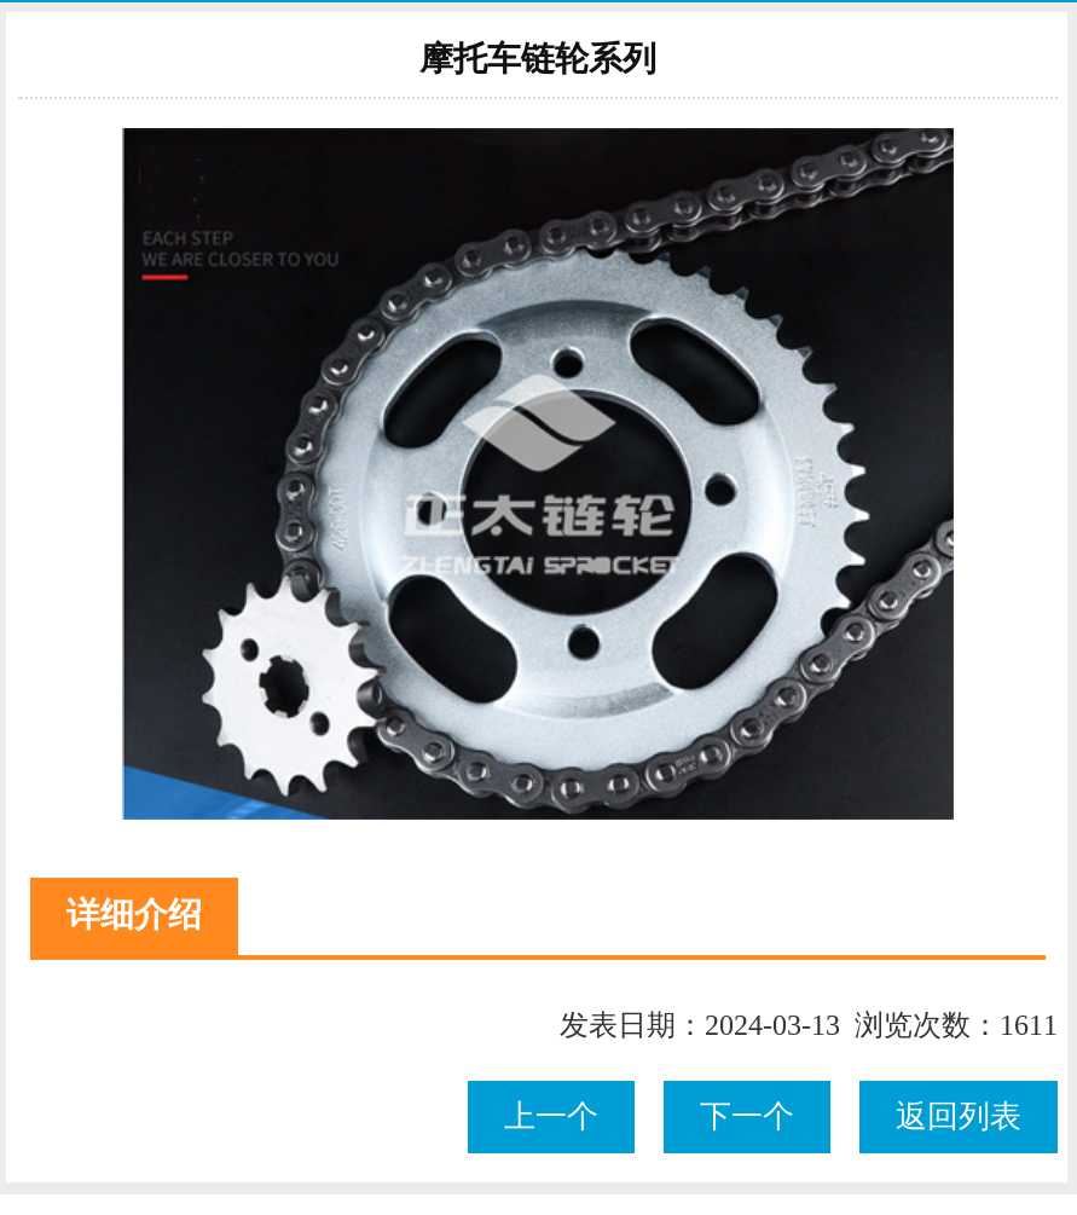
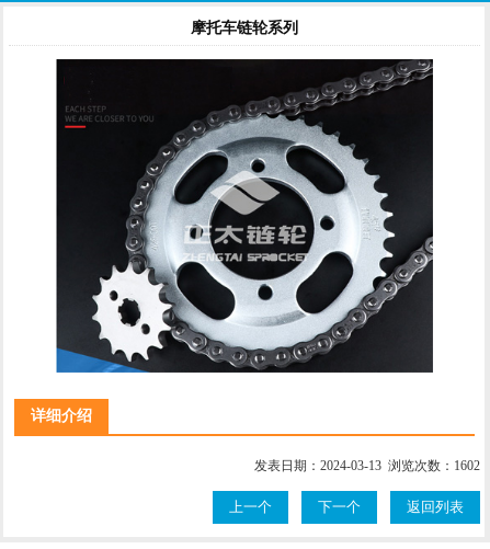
- 发表日期：2024-03-13 浏览次数：1611
+ 发表日期：2024-03-13 浏览次数：1602
